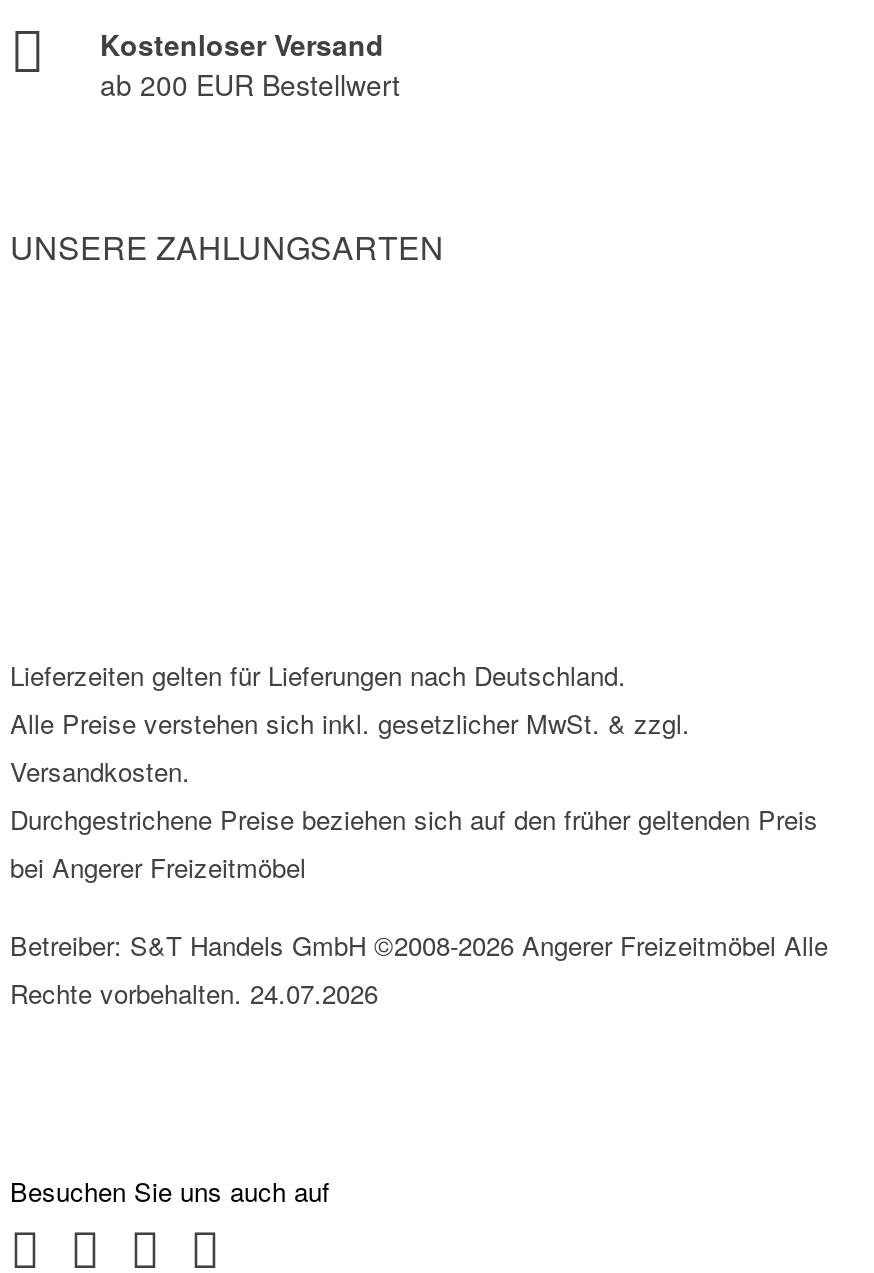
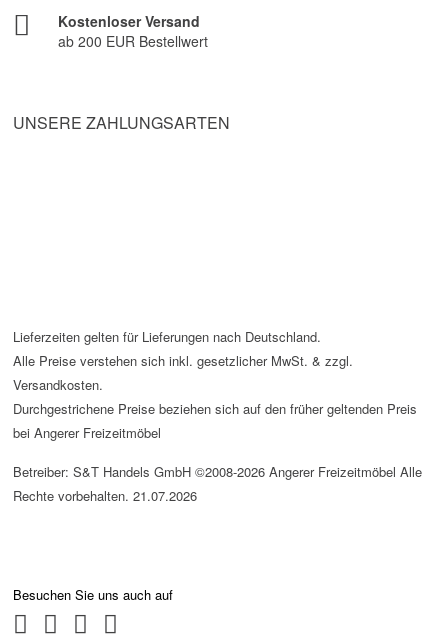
- Rechte vorbehalten. 24.07.2026
+ Rechte vorbehalten. 21.07.2026
